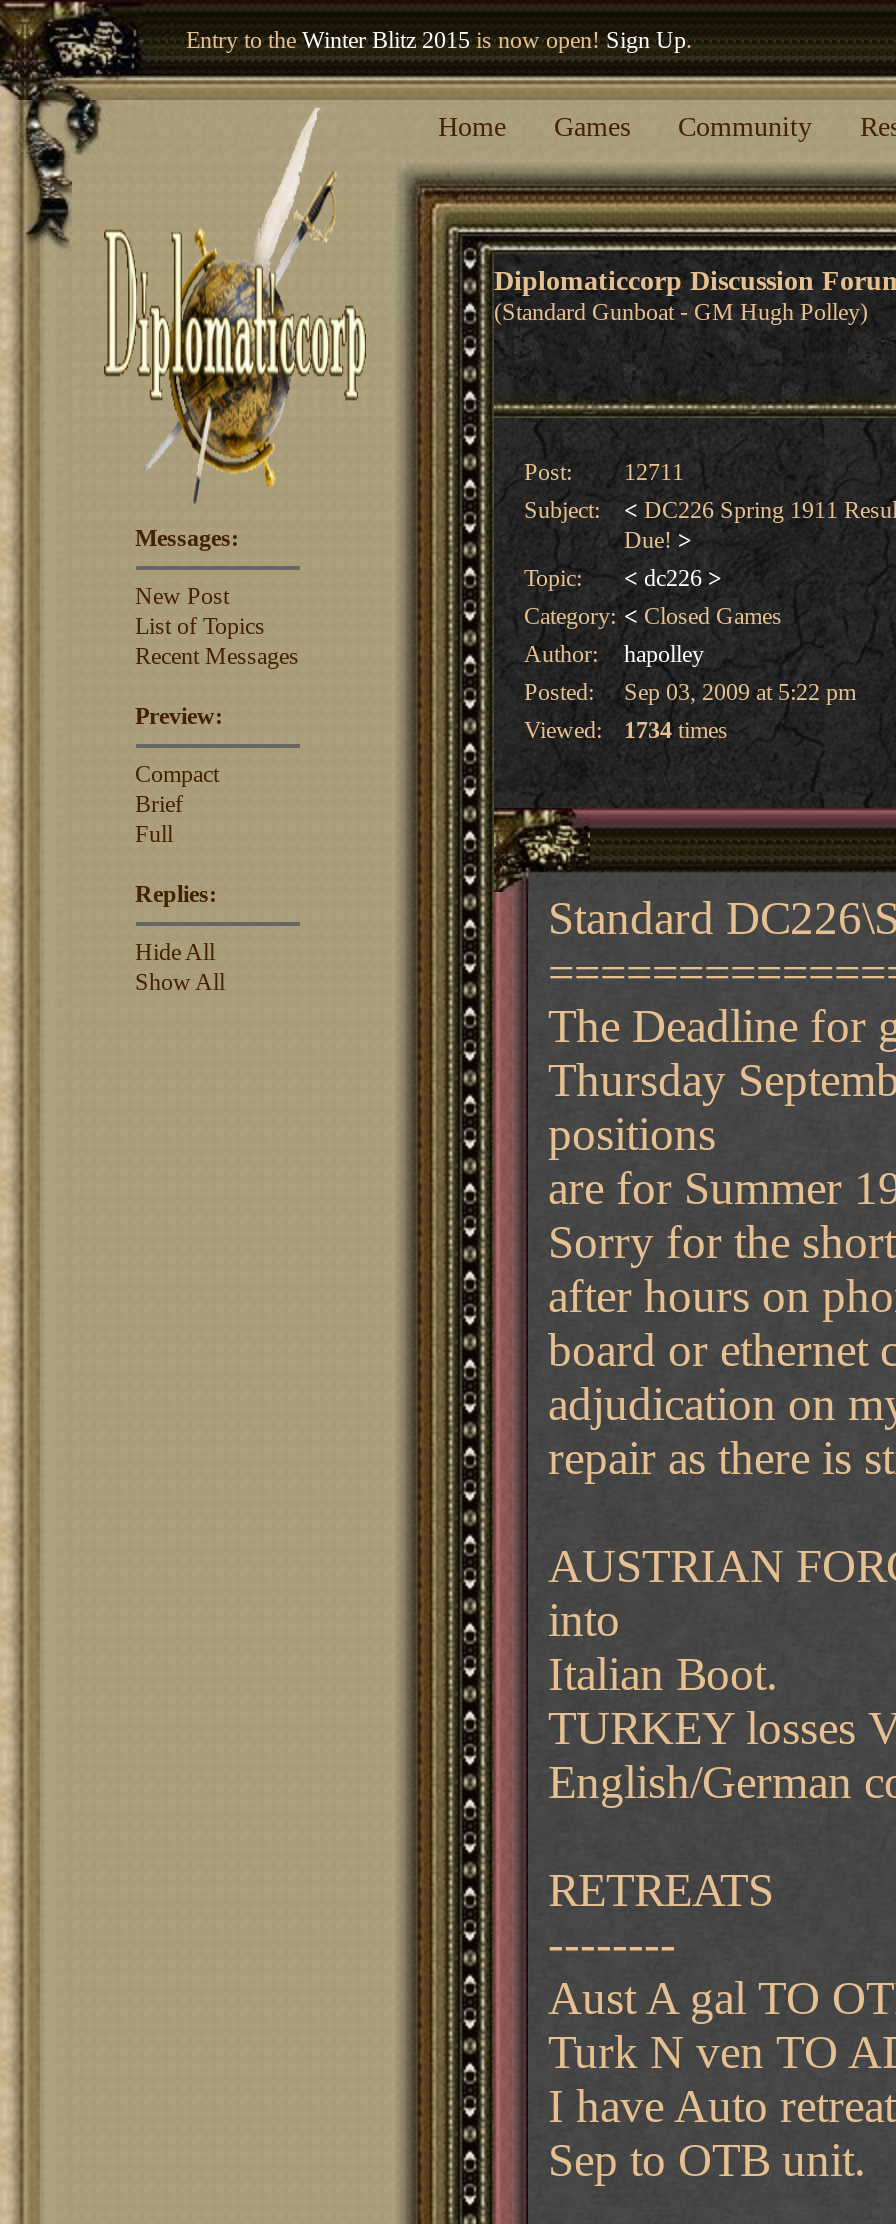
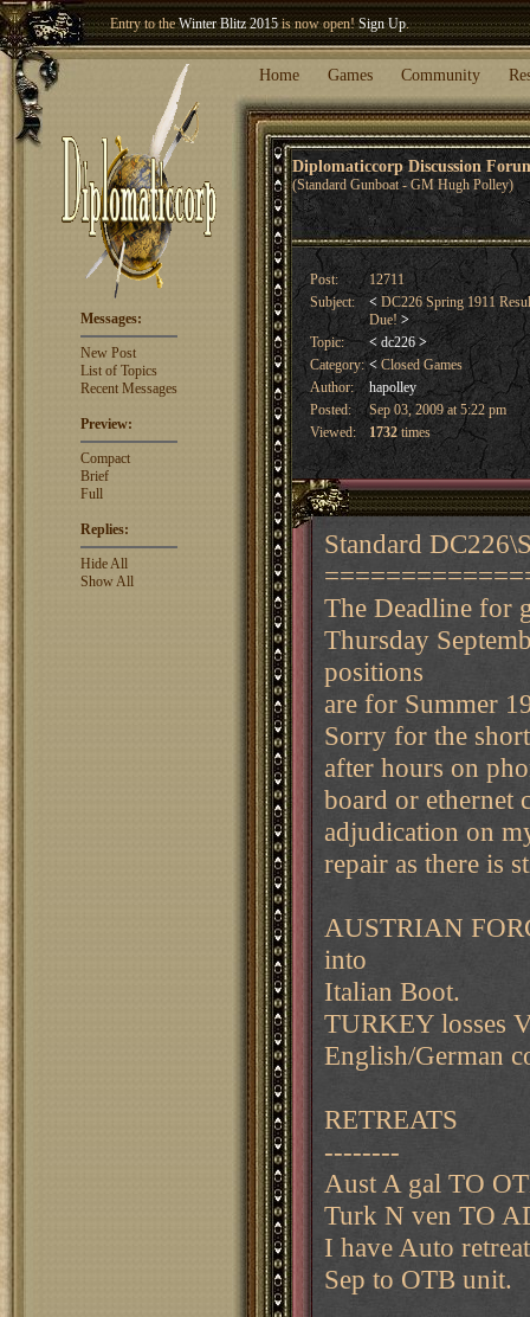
- Viewed: 1734 times
+ Viewed: 1732 times
